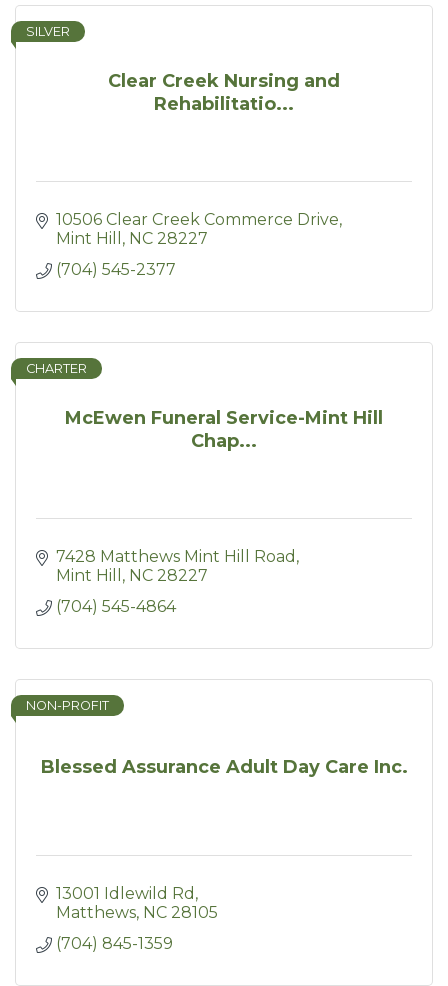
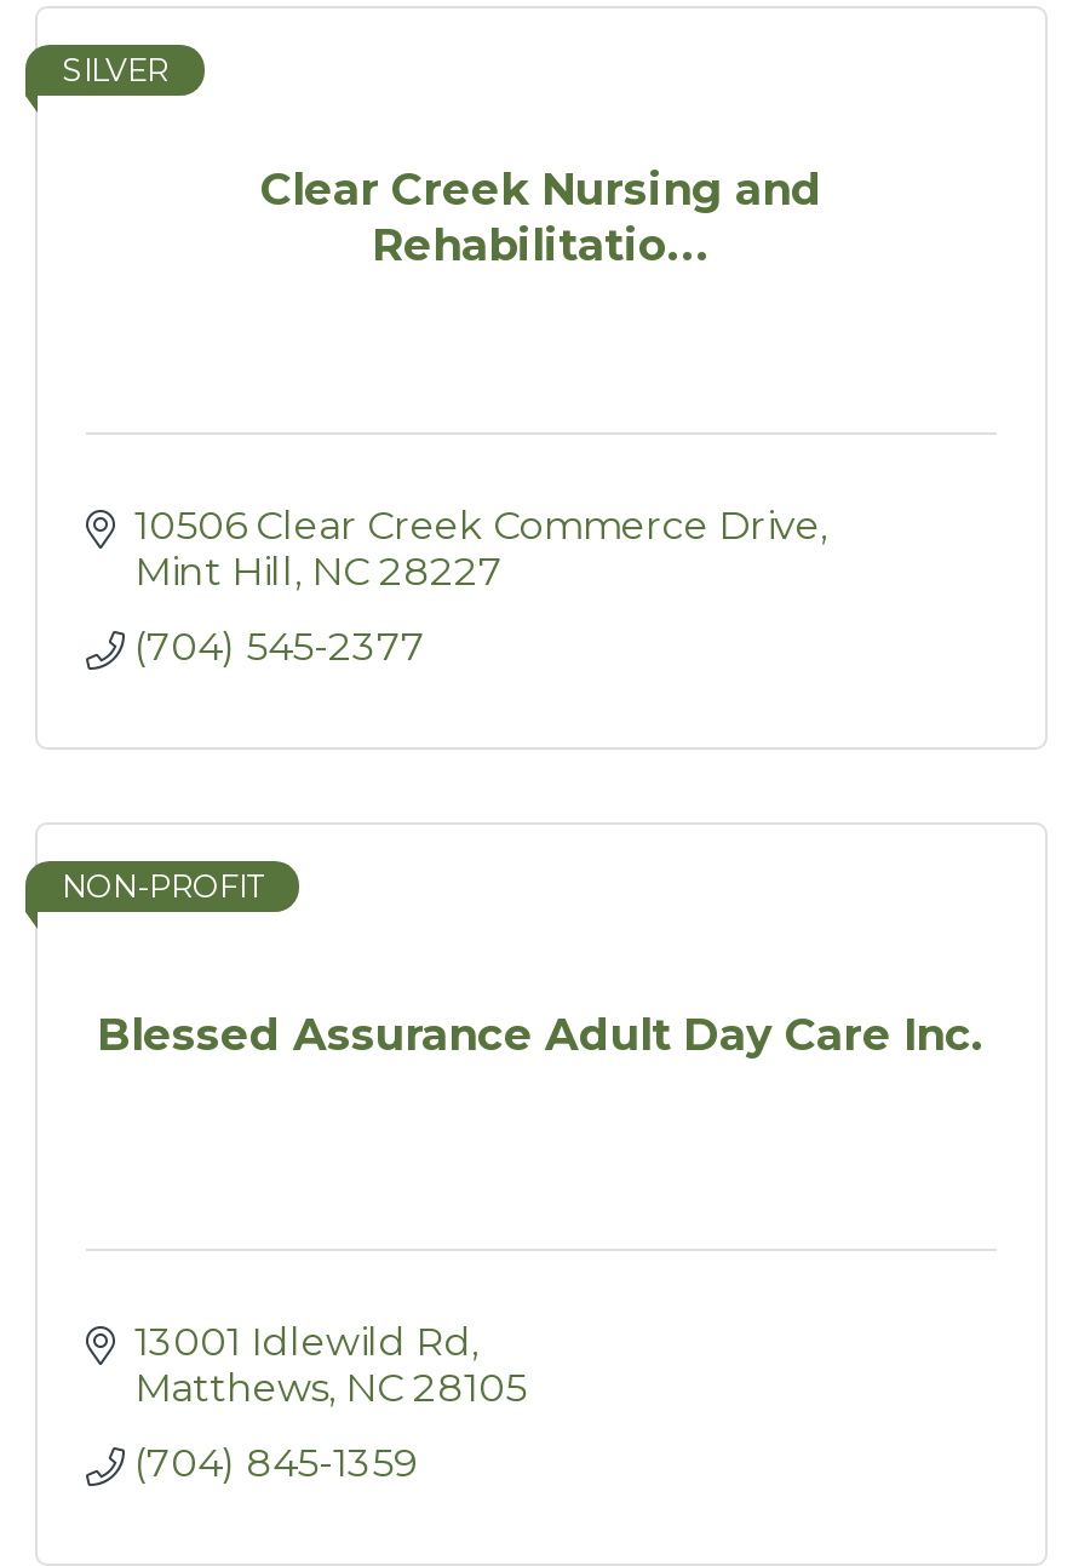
- CHARTER

- McEwen Funeral Service-Mint Hill
- Chap...

- 7428 Matthews Mint Hill Road
- Mint Hill NC 28227
- (704) 545-4864
